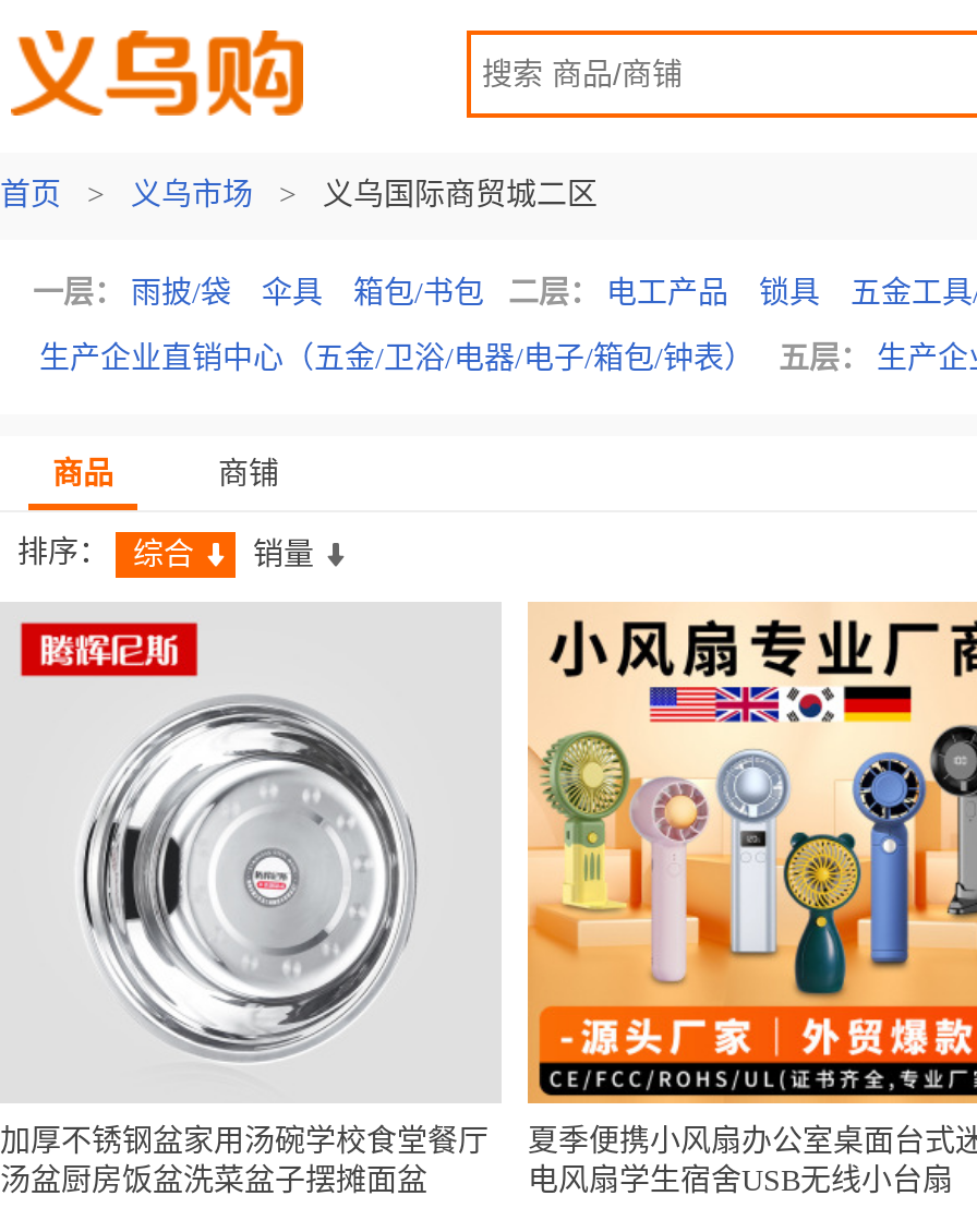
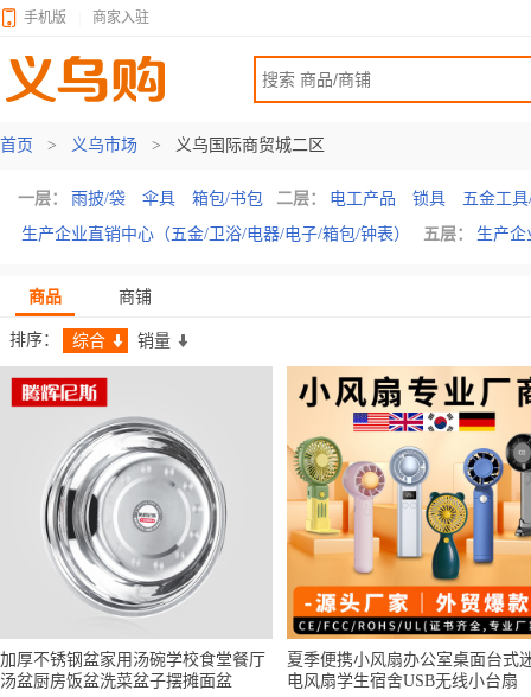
+ 手机版
+ 商家入驻
